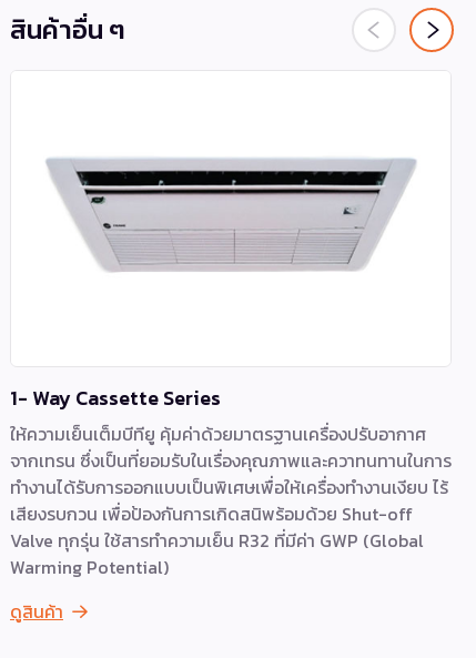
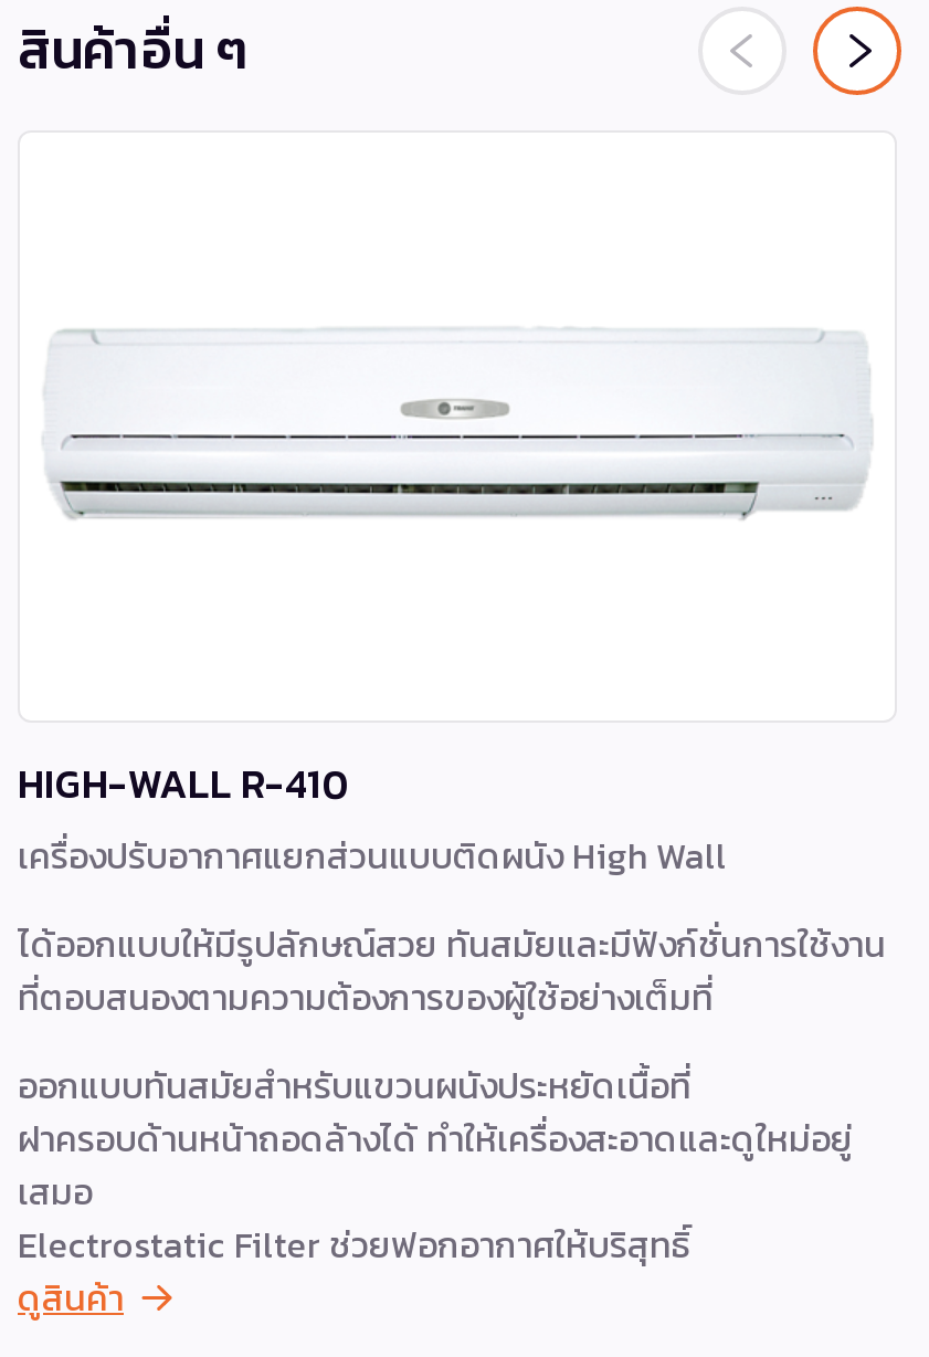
- [image]
+ [image]

- 1- Way Cassette Series
- ให้ความเย็นเต็มบีทียู คุ้มค่าด้วยมาตรฐานเครื่องปรับอากาศ
- จากเทรน ซึ่งเป็นที่ยอมรับในเรื่องคุณภาพและควาทนทานในการ
- ทำงานได้รับการออกแบบเป็นพิเศษเพื่อให้เครื่องทำงานเงียบ ไร้
- เสียงรบกวน เพื่อป้องกันการเกิดสนิพร้อมด้วย Shut-off
- Valve ทุกรุ่น ใช้สารทำความเย็น R32 ที่มีค่า GWP (Global
- Warming Potential)
+ HIGH-WALL R-410
+ เครื่องปรับอากาศแยกส่วนแบบติดผนัง High Wall
+ ได้ออกแบบให้มีรูปลักษณ์สวย ทันสมัยและมีฟังก์ชั่นการใช้งาน
+ ที่ตอบสนองตามความต้องการของผู้ใช้อย่างเต็มที่
+ ออกแบบทันสมัยสำหรับแขวนผนังประหยัดเนื้อที่
+ ฝาครอบด้านหน้าถอดล้างได้ ทำให้เครื่องสะอาดและดูใหม่อยู่
+ เสมอ
+ Electrostatic Filter ช่วยฟอกอากาศให้บริสุทธิ์
